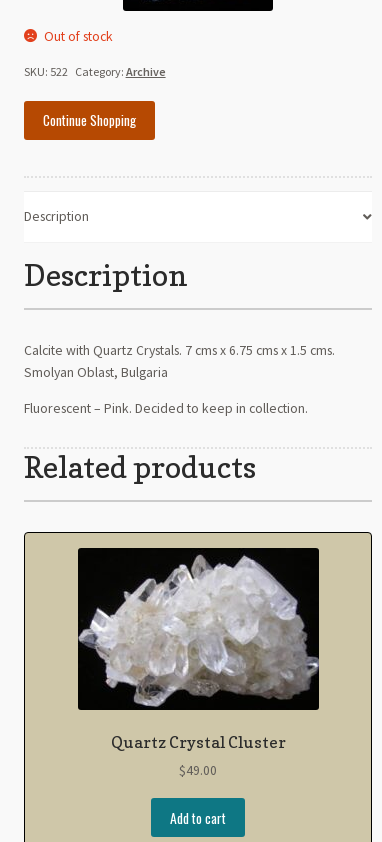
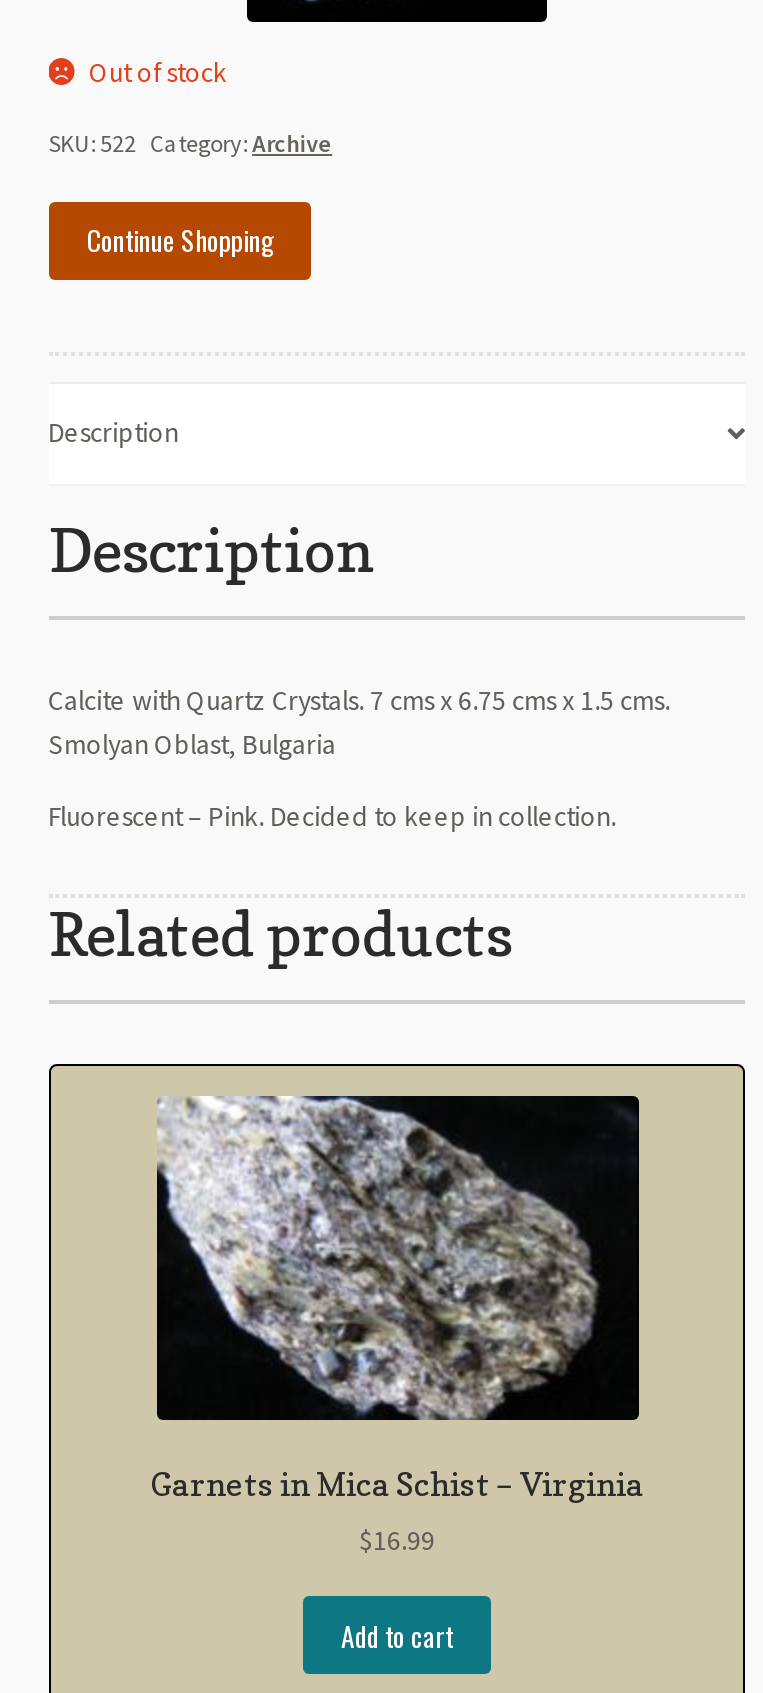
- [image]
- Quartz Crystal Cluster
+ [image]
+ Garnets in Mica Schist – Virginia

- $49.00
+ $16.99
